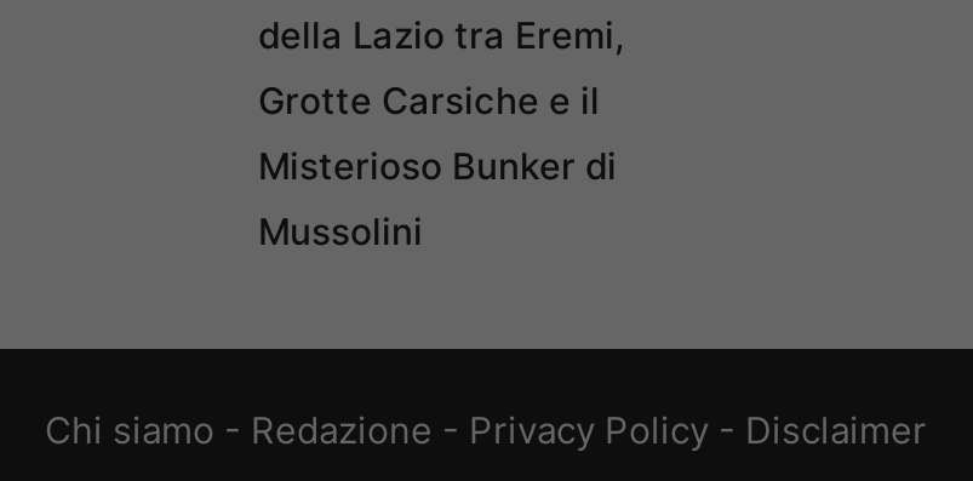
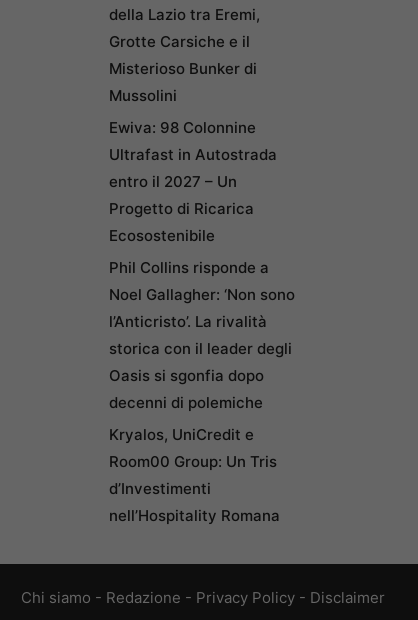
+ Ewiva: 98 Colonnine
+ Ultrafast in Autostrada
+ entro il 2027 – Un
+ Progetto di Ricarica
+ Ecosostenibile
+ Phil Collins risponde a
+ Noel Gallagher: ‘Non sono
+ l’Anticristo’. La rivalità
+ storica con il leader degli
+ Oasis si sgonfia dopo
+ decenni di polemiche
+ Kryalos, UniCredit e
+ Room00 Group: Un Tris
+ d’Investimenti
+ nell’Hospitality Romana
